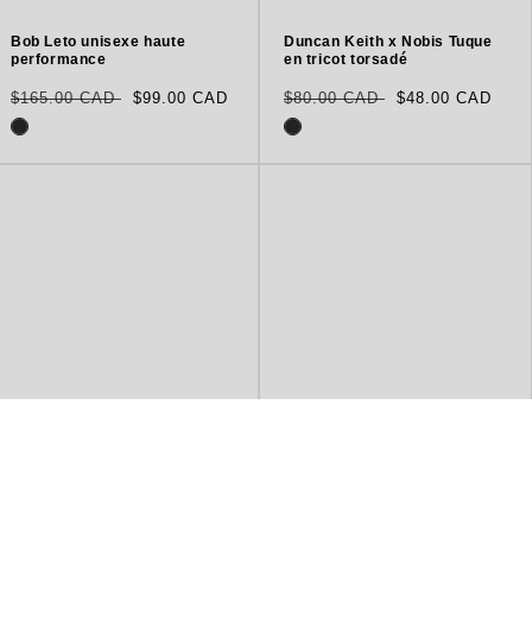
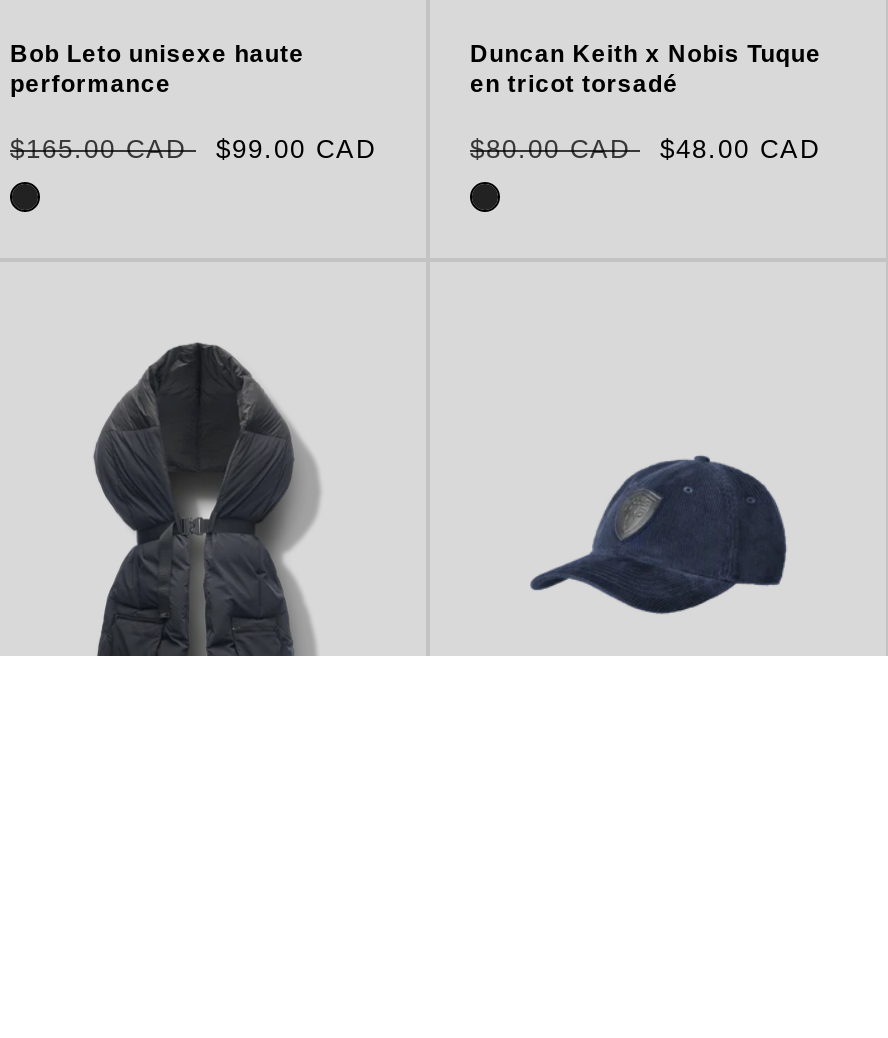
+ [image]

+ [image]
